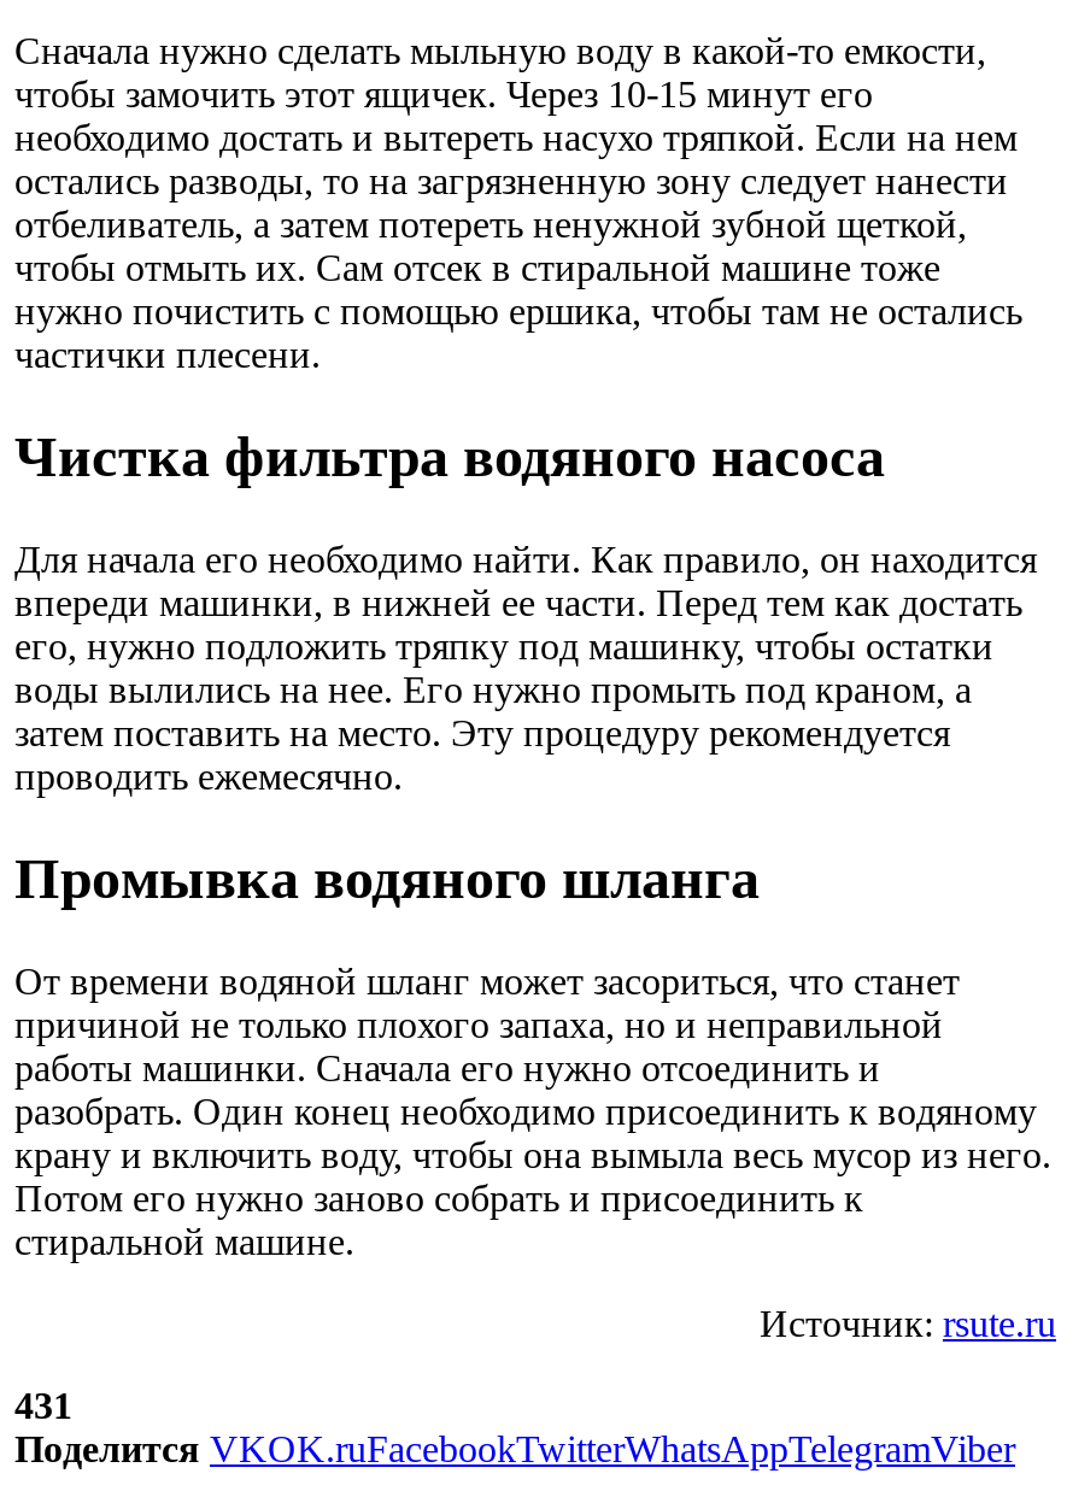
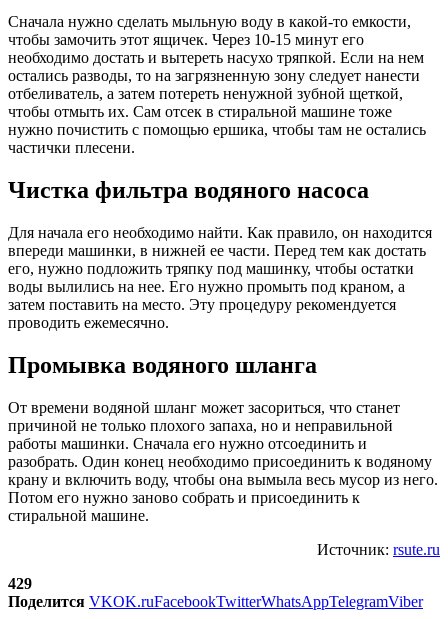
- 431
+ 429
